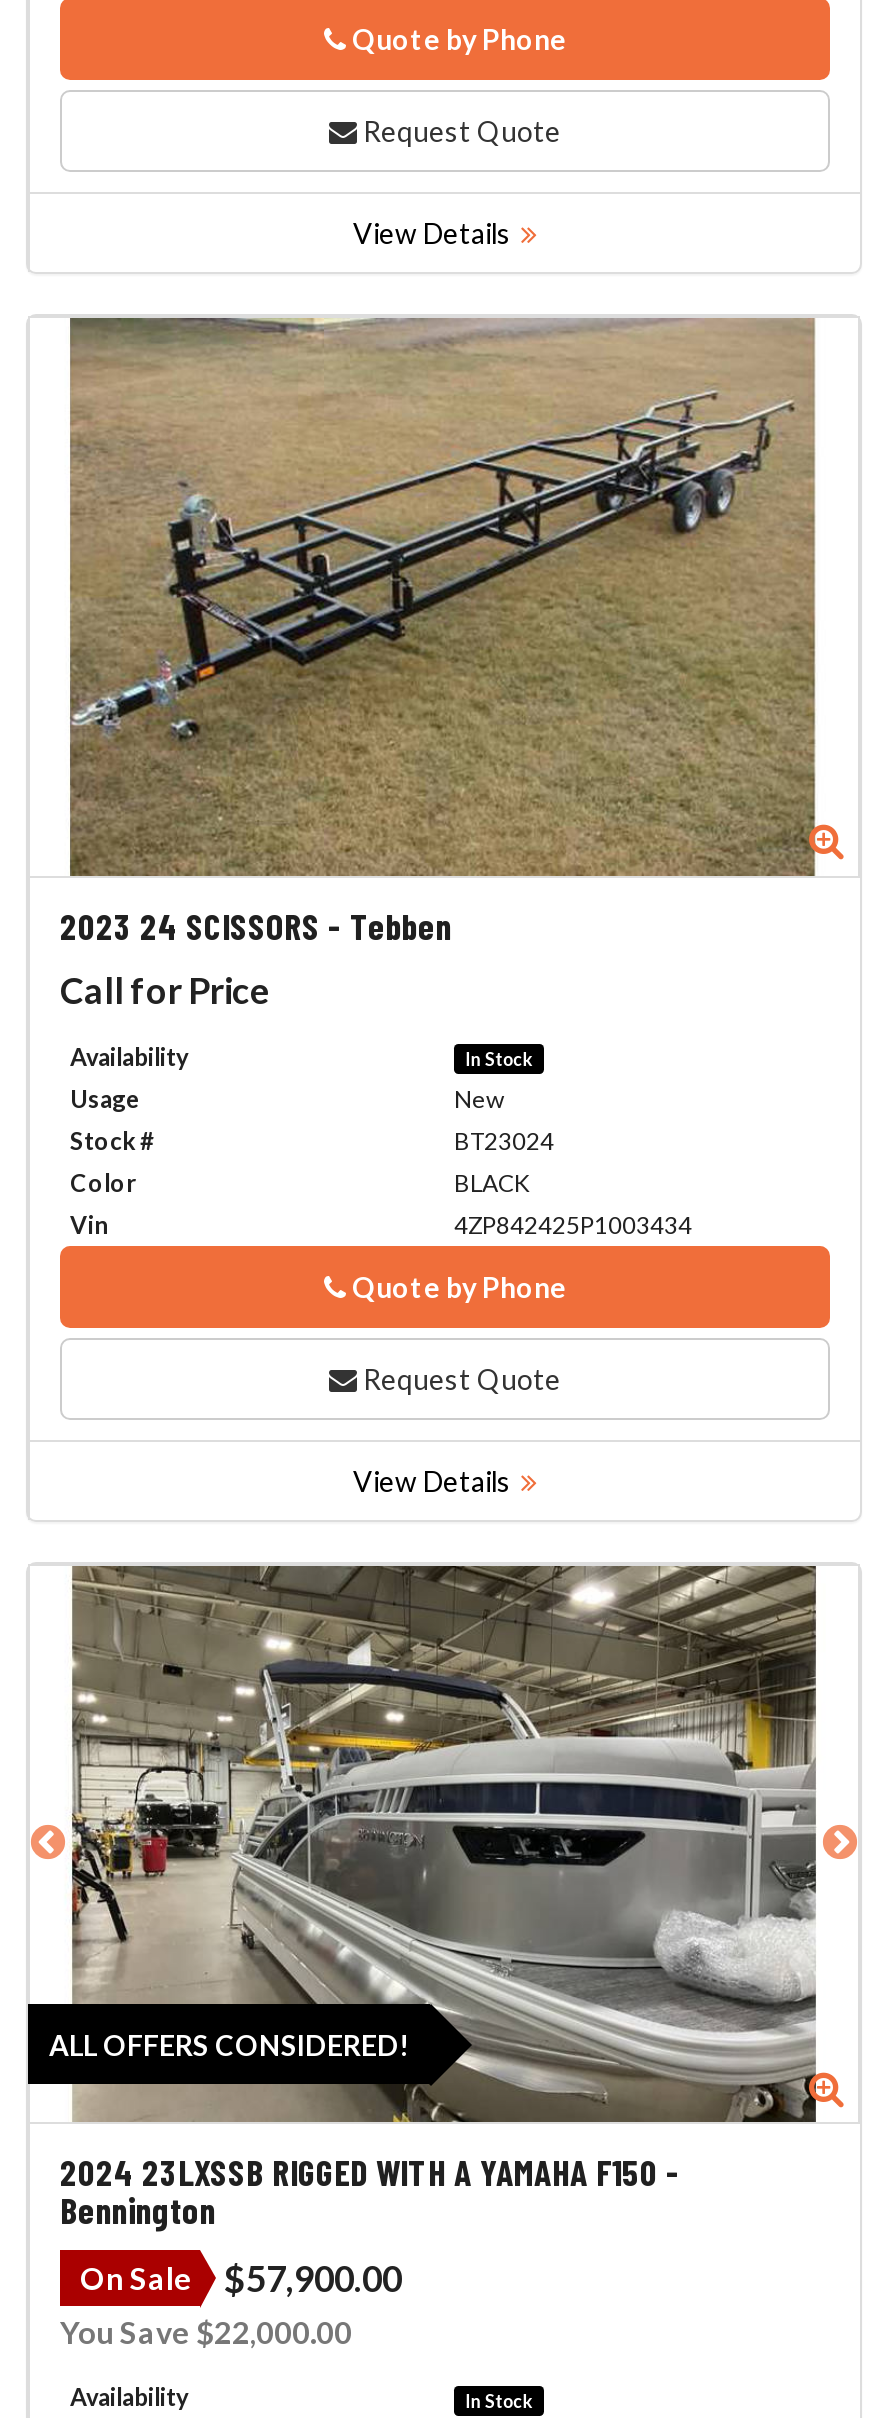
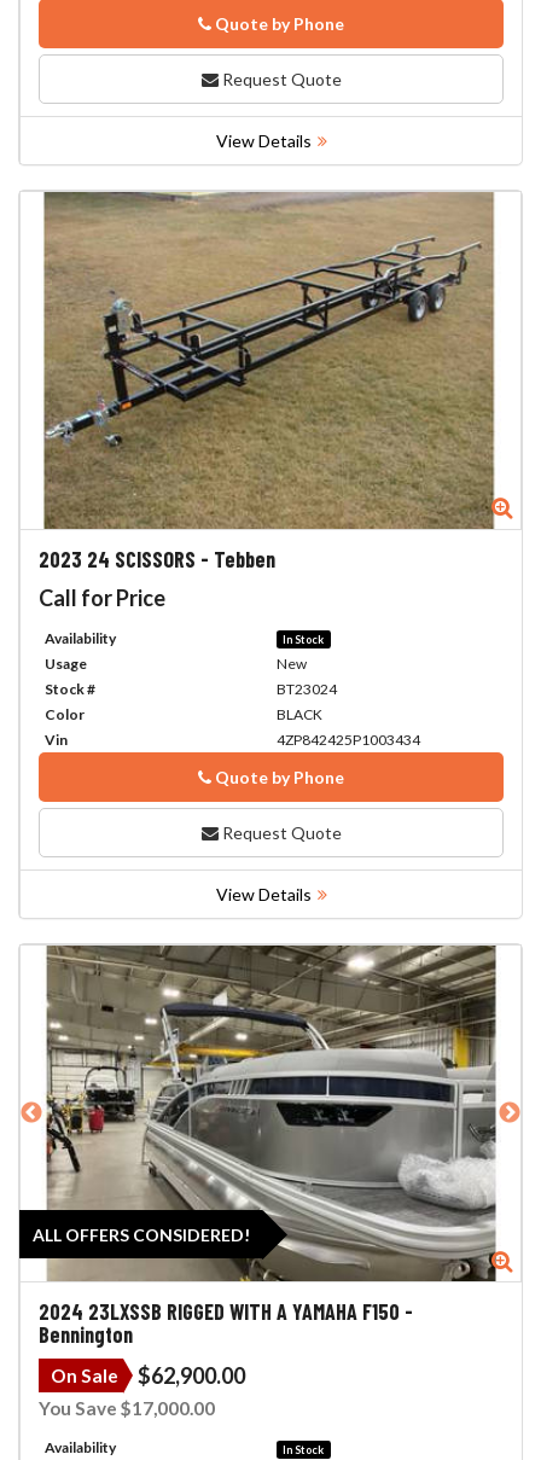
- On Sale $57,900.00
+ On Sale $62,900.00

- You Save $22,000.00
+ You Save $17,000.00
